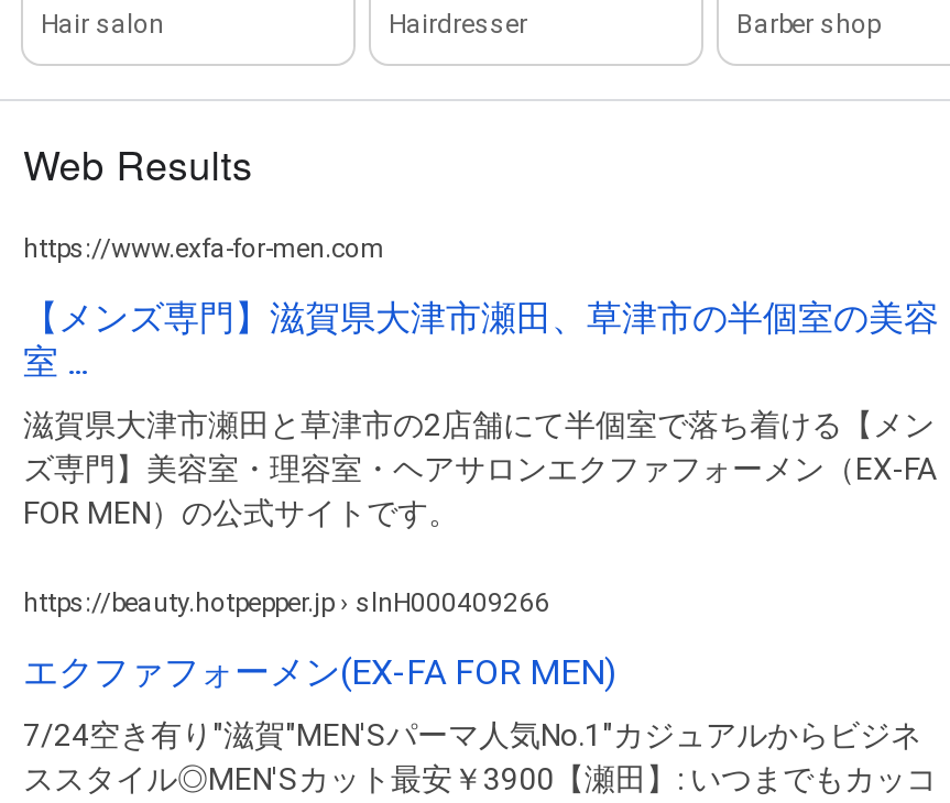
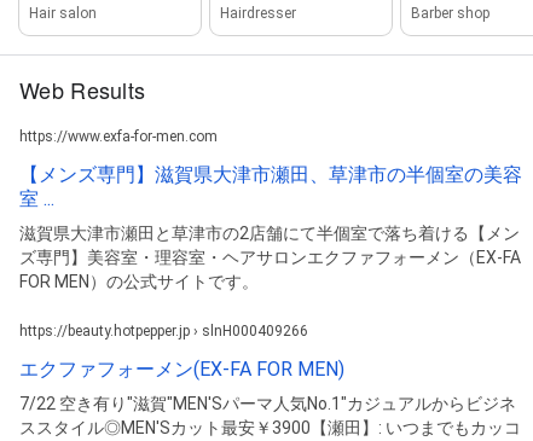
- 7/24空き有り"滋賀"MEN'Sパーマ人気No.1"カジュアルからビジネ
+ 7/22 空き有り"滋賀"MEN'Sパーマ人気No.1"カジュアルからビジネ
